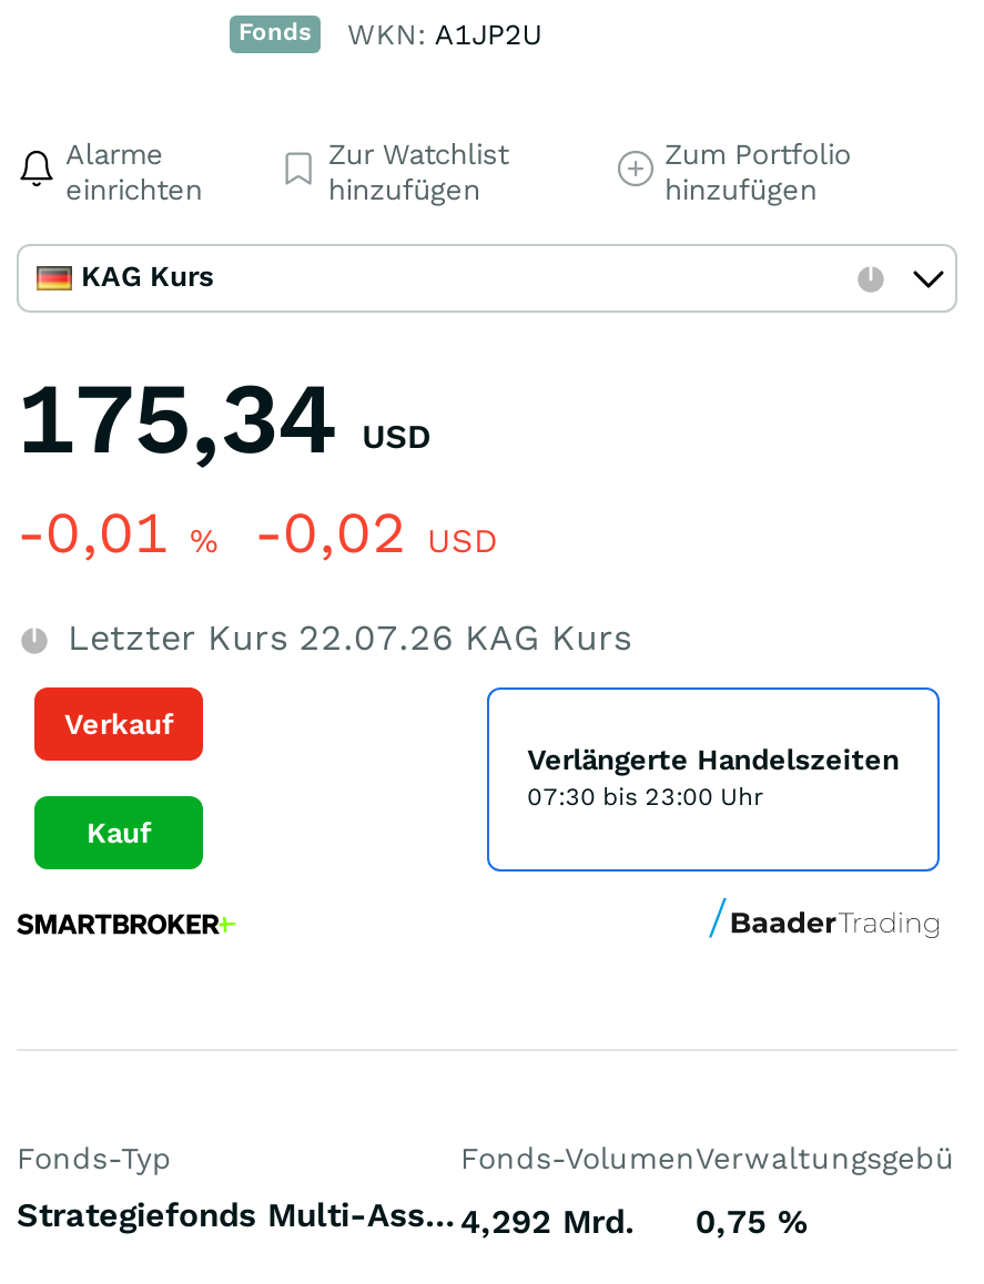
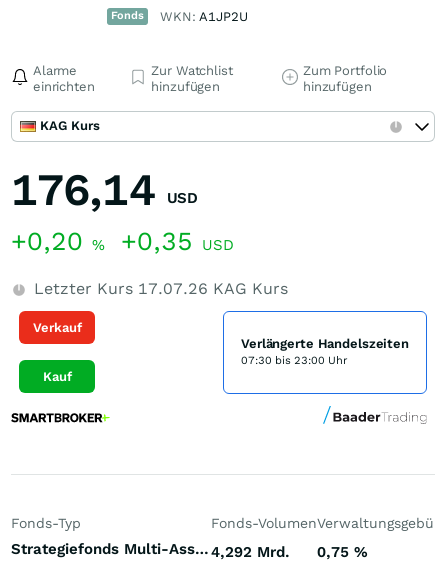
- 175,34 USD
+ 176,14 USD

- -0,01% -0,02 USD
+ +0,20% +0,35 USD

- Letzter Kurs 22.07.26 KAG Kurs
+ Letzter Kurs 17.07.26 KAG Kurs
